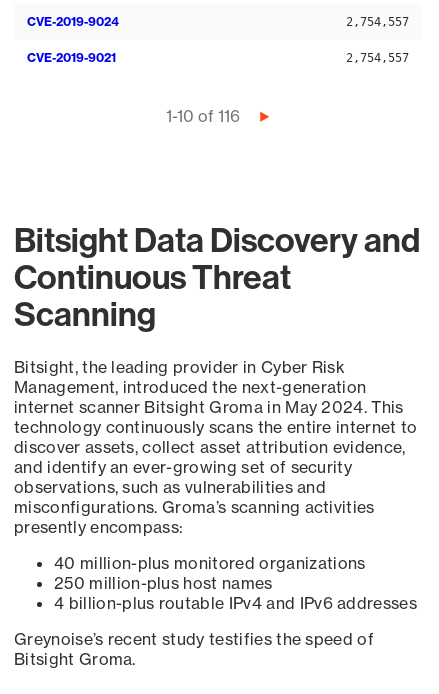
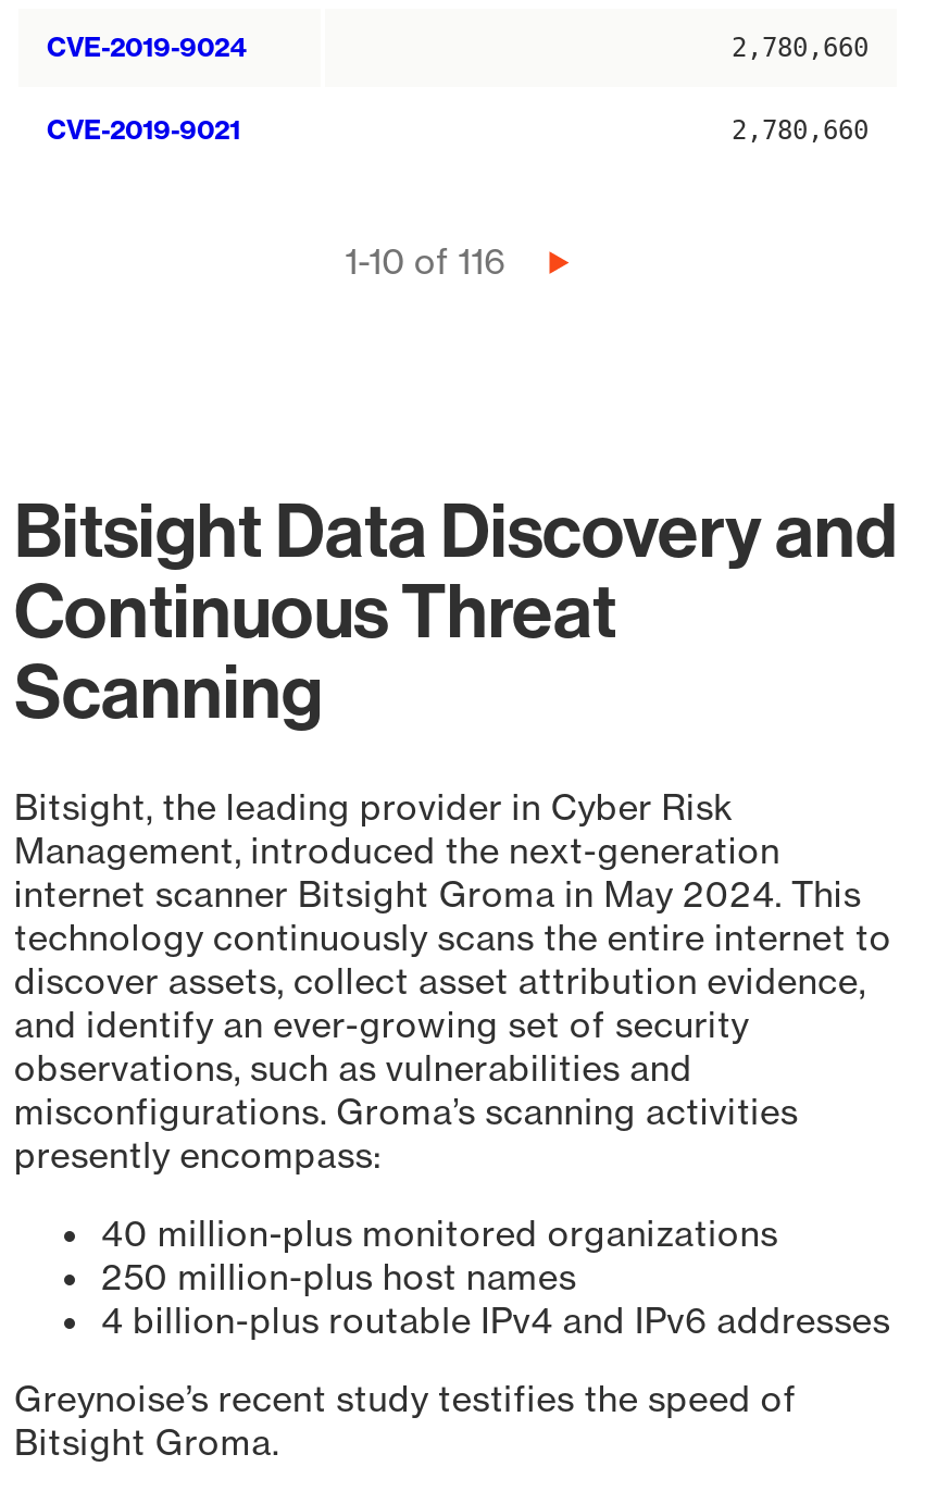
- 2,754,557
+ 2,780,660

- 2,754,557
+ 2,780,660
